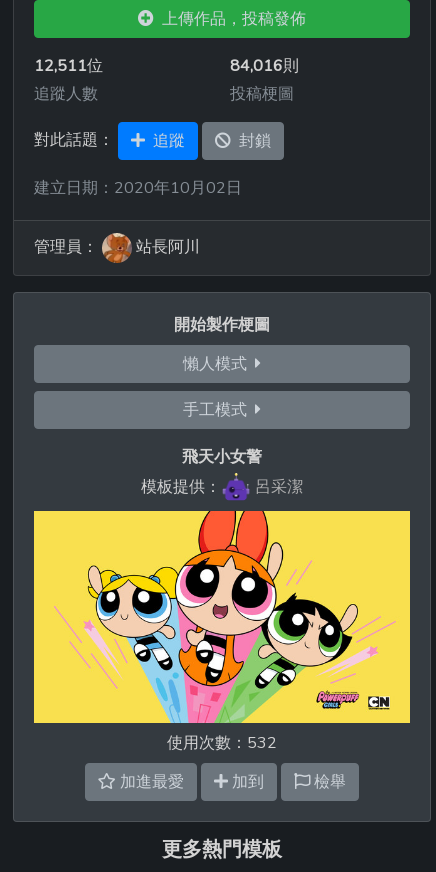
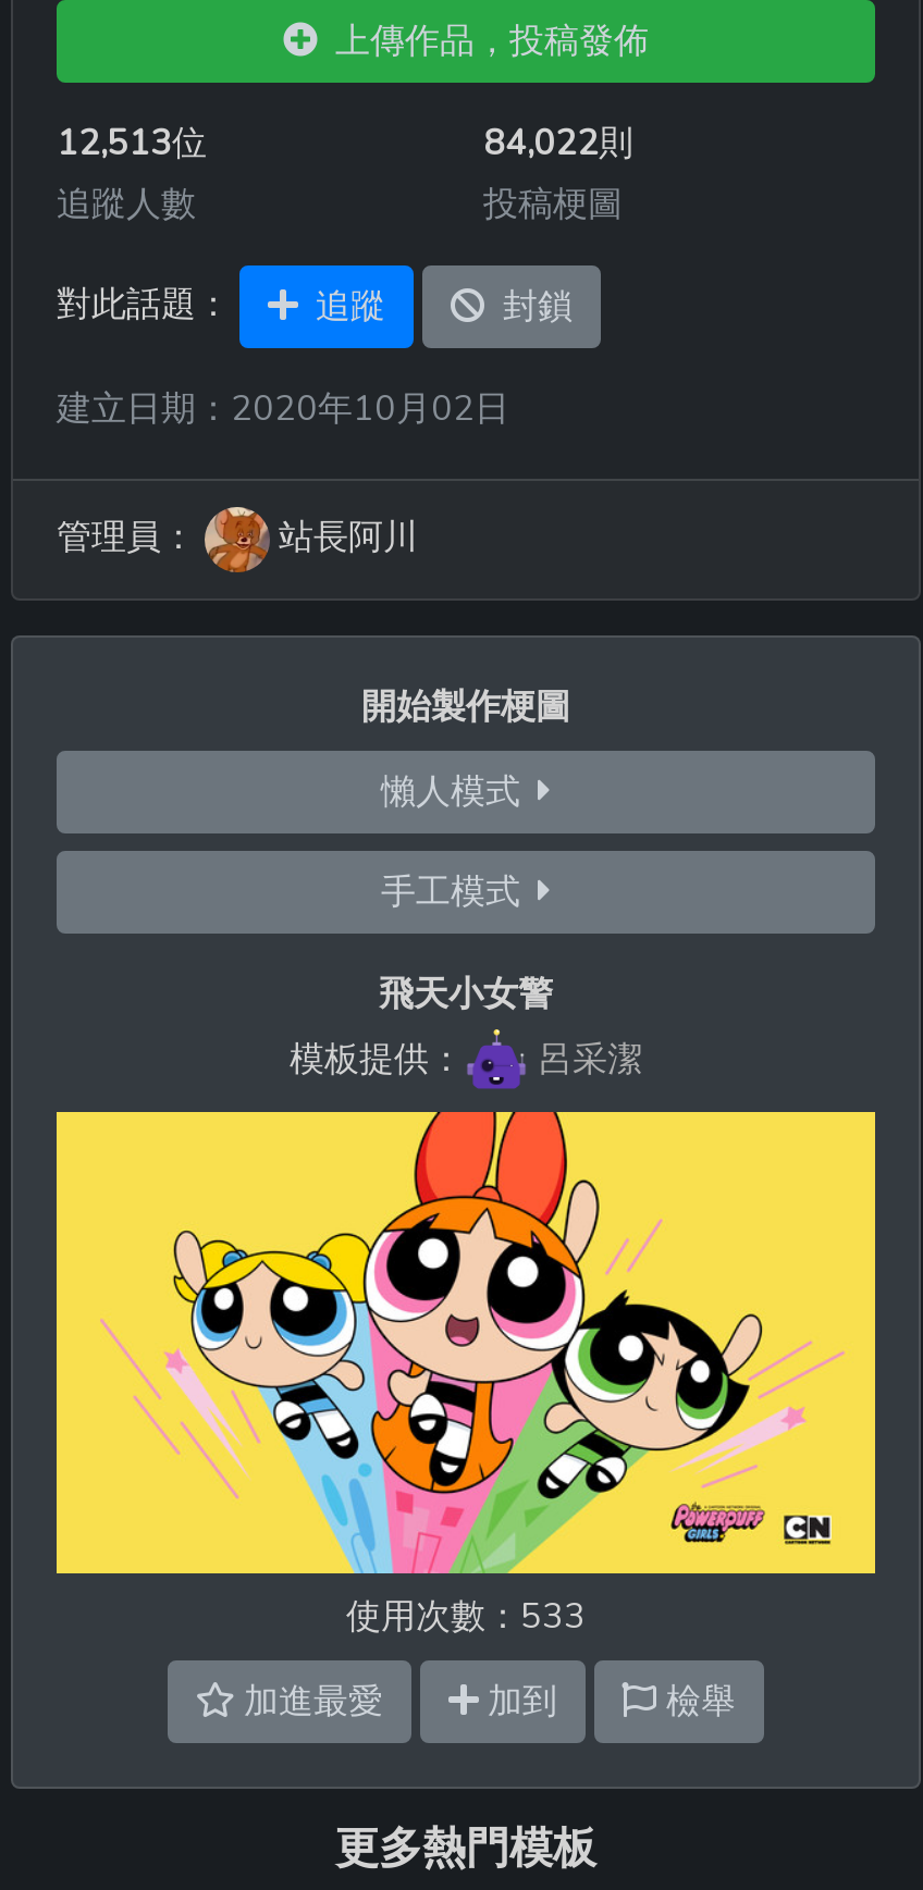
- 12,511位
+ 12,513位

- 84,016則
+ 84,022則

- 使用次數：532
+ 使用次數：533
